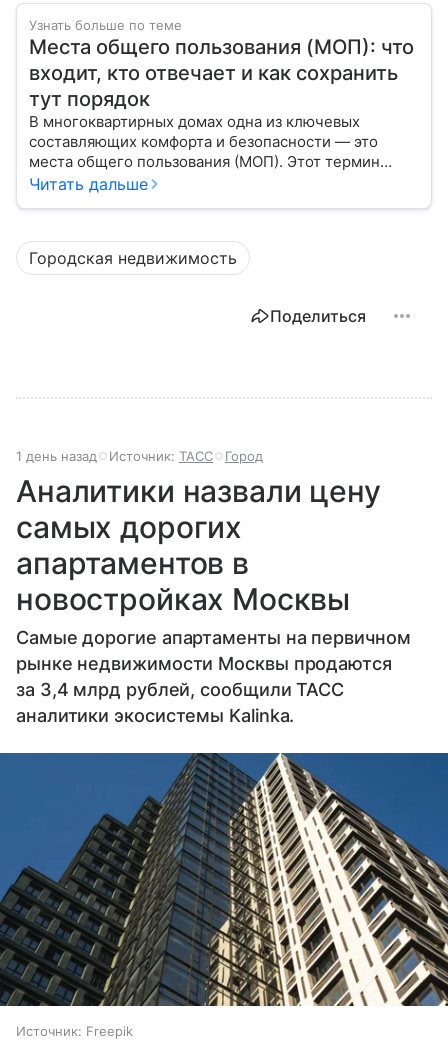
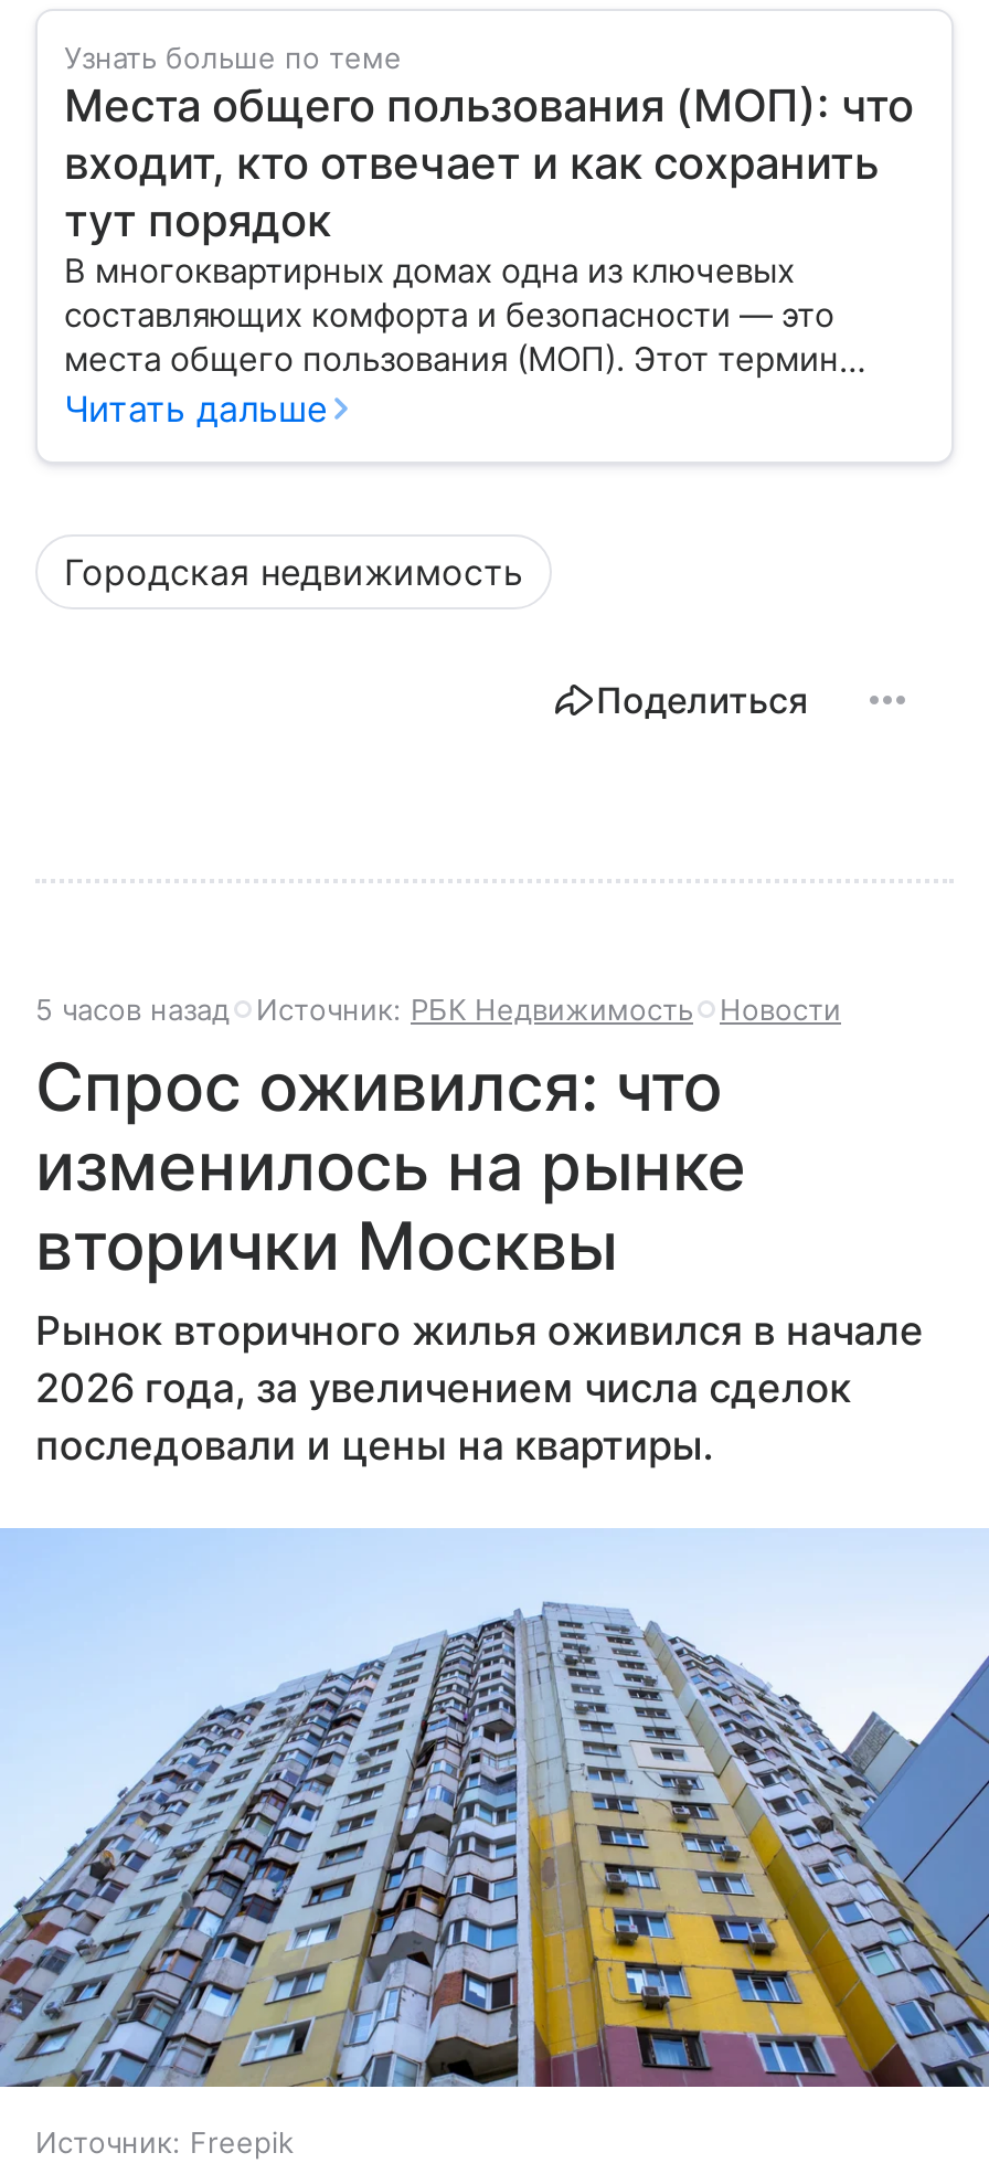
- 1 день назад
- Источник: ТАСС
- Город
- Аналитики назвали цену
- самых дорогих
- апартаментов в
- новостройках Москвы
- Самые дорогие апартаменты на первичном
- рынке недвижимости Москвы продаются
- за 3,4 млрд рублей, сообщили ТАСС
- аналитики экосистемы Kalinka.
+ 5 часов назад
+ Источник: РБК Недвижимость
+ Новости
+ Спрос оживился: что
+ изменилось на рынке
+ вторички Москвы
+ Рынок вторичного жилья оживился в начале
+ 2026 года, за увеличением числа сделок
+ последовали и цены на квартиры.

- [image]
+ [image]
